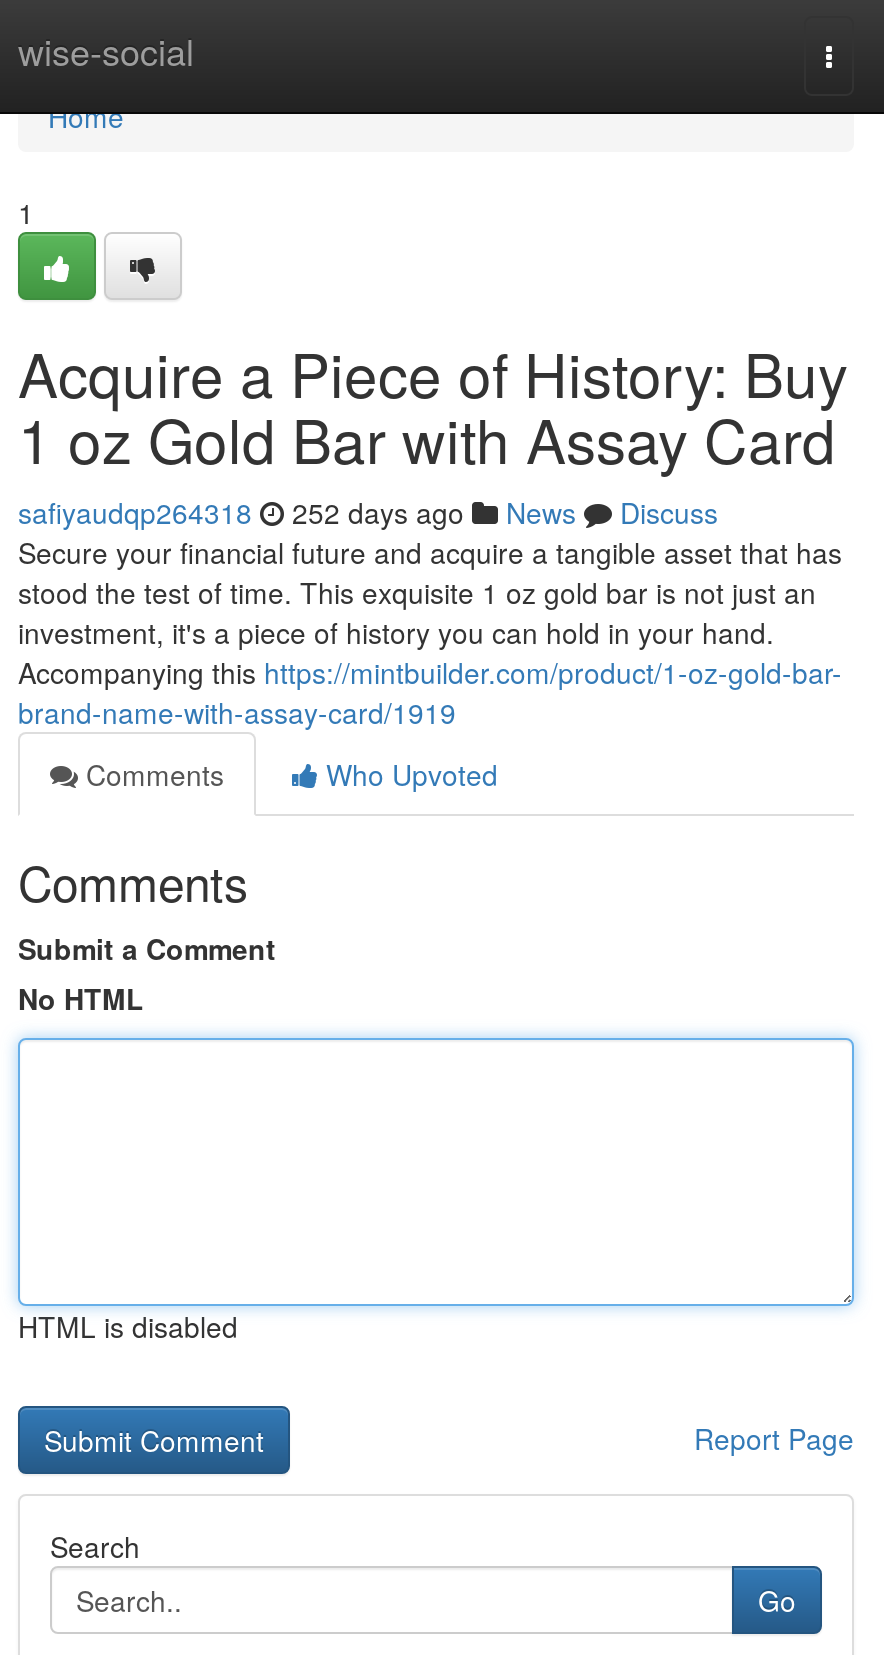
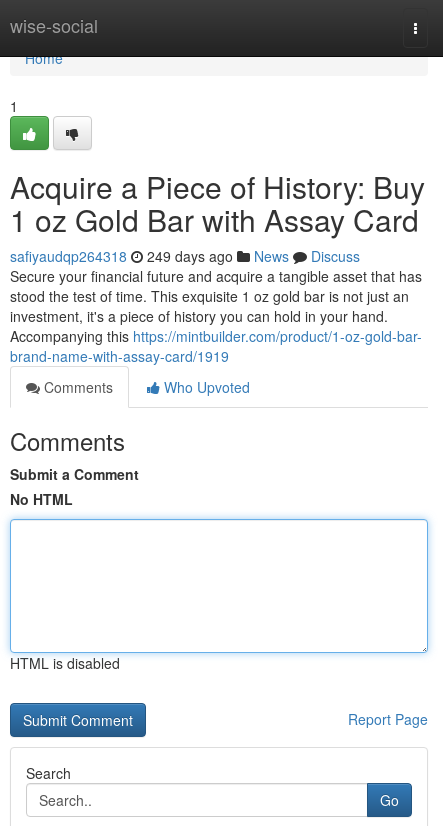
- safiyaudqp264318 252 days ago News Discuss
+ safiyaudqp264318 249 days ago News Discuss
